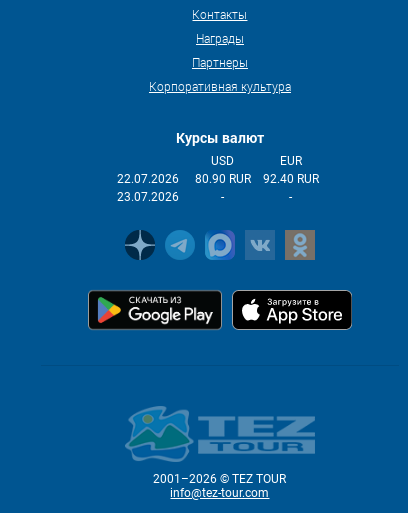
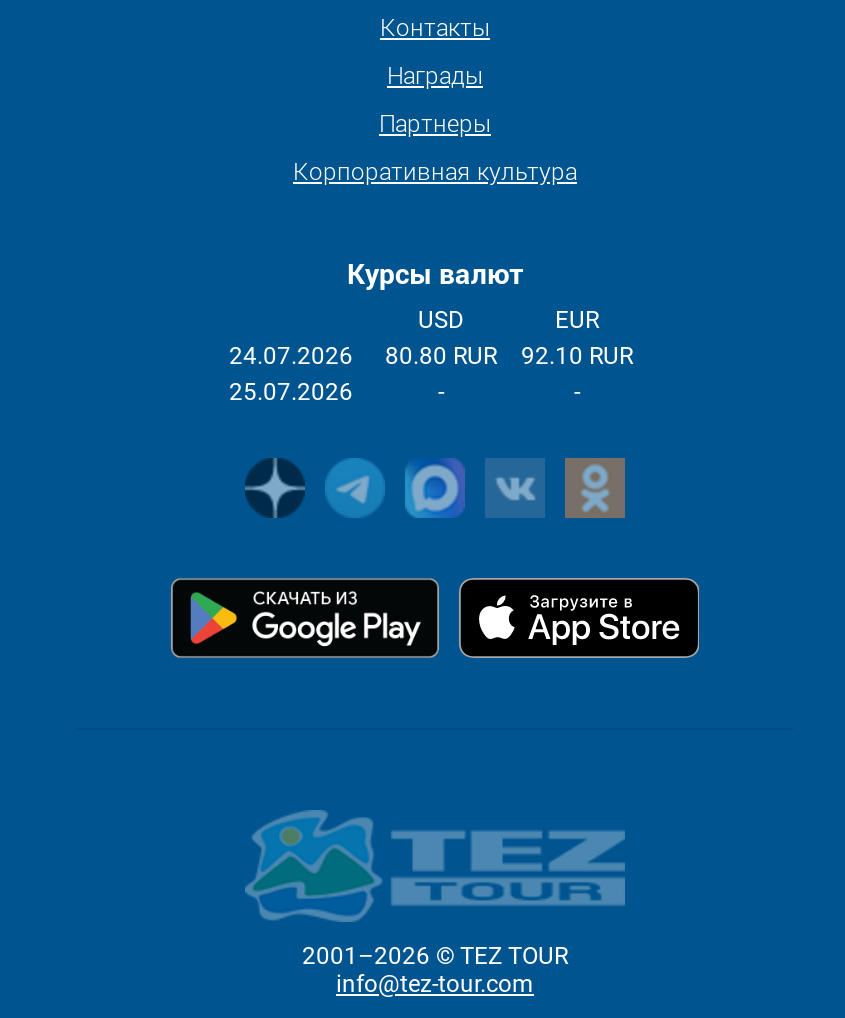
- 22.07.2026
+ 24.07.2026

- 80.90 RUR
+ 80.80 RUR

- 92.40 RUR
+ 92.10 RUR

- 23.07.2026
+ 25.07.2026
